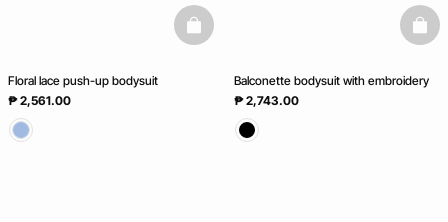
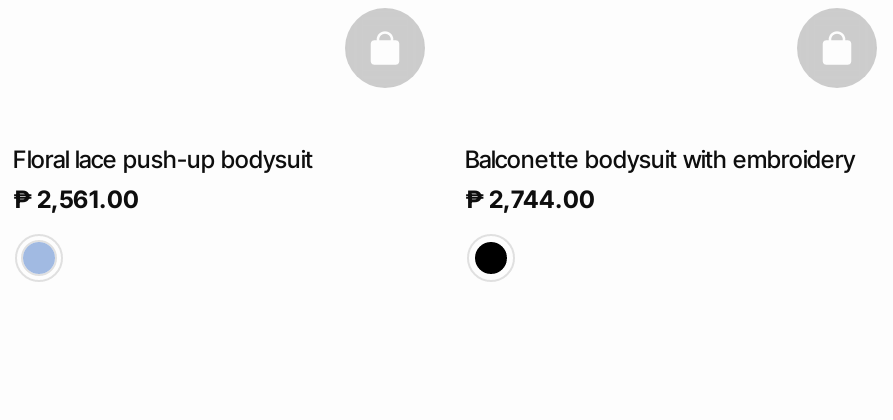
- ₱ 2,743.00
+ ₱ 2,744.00
